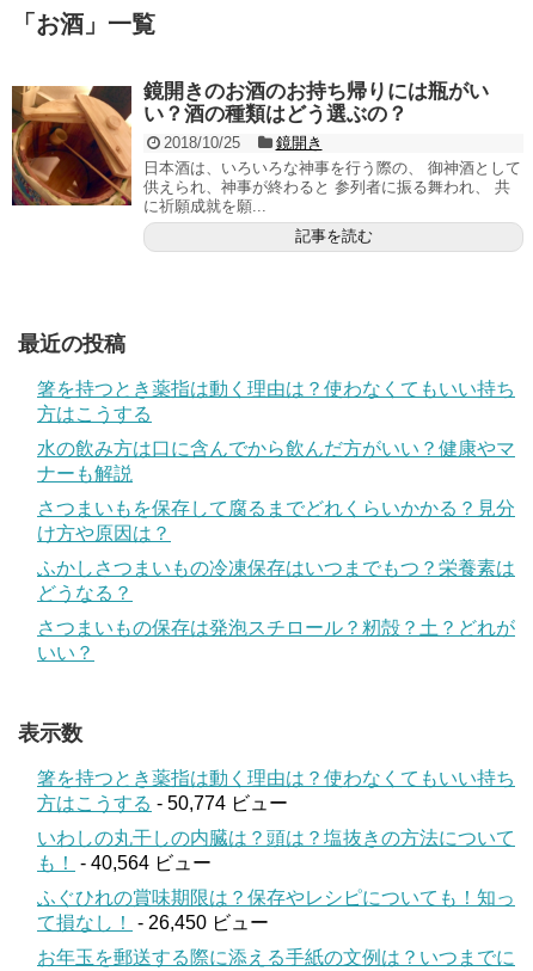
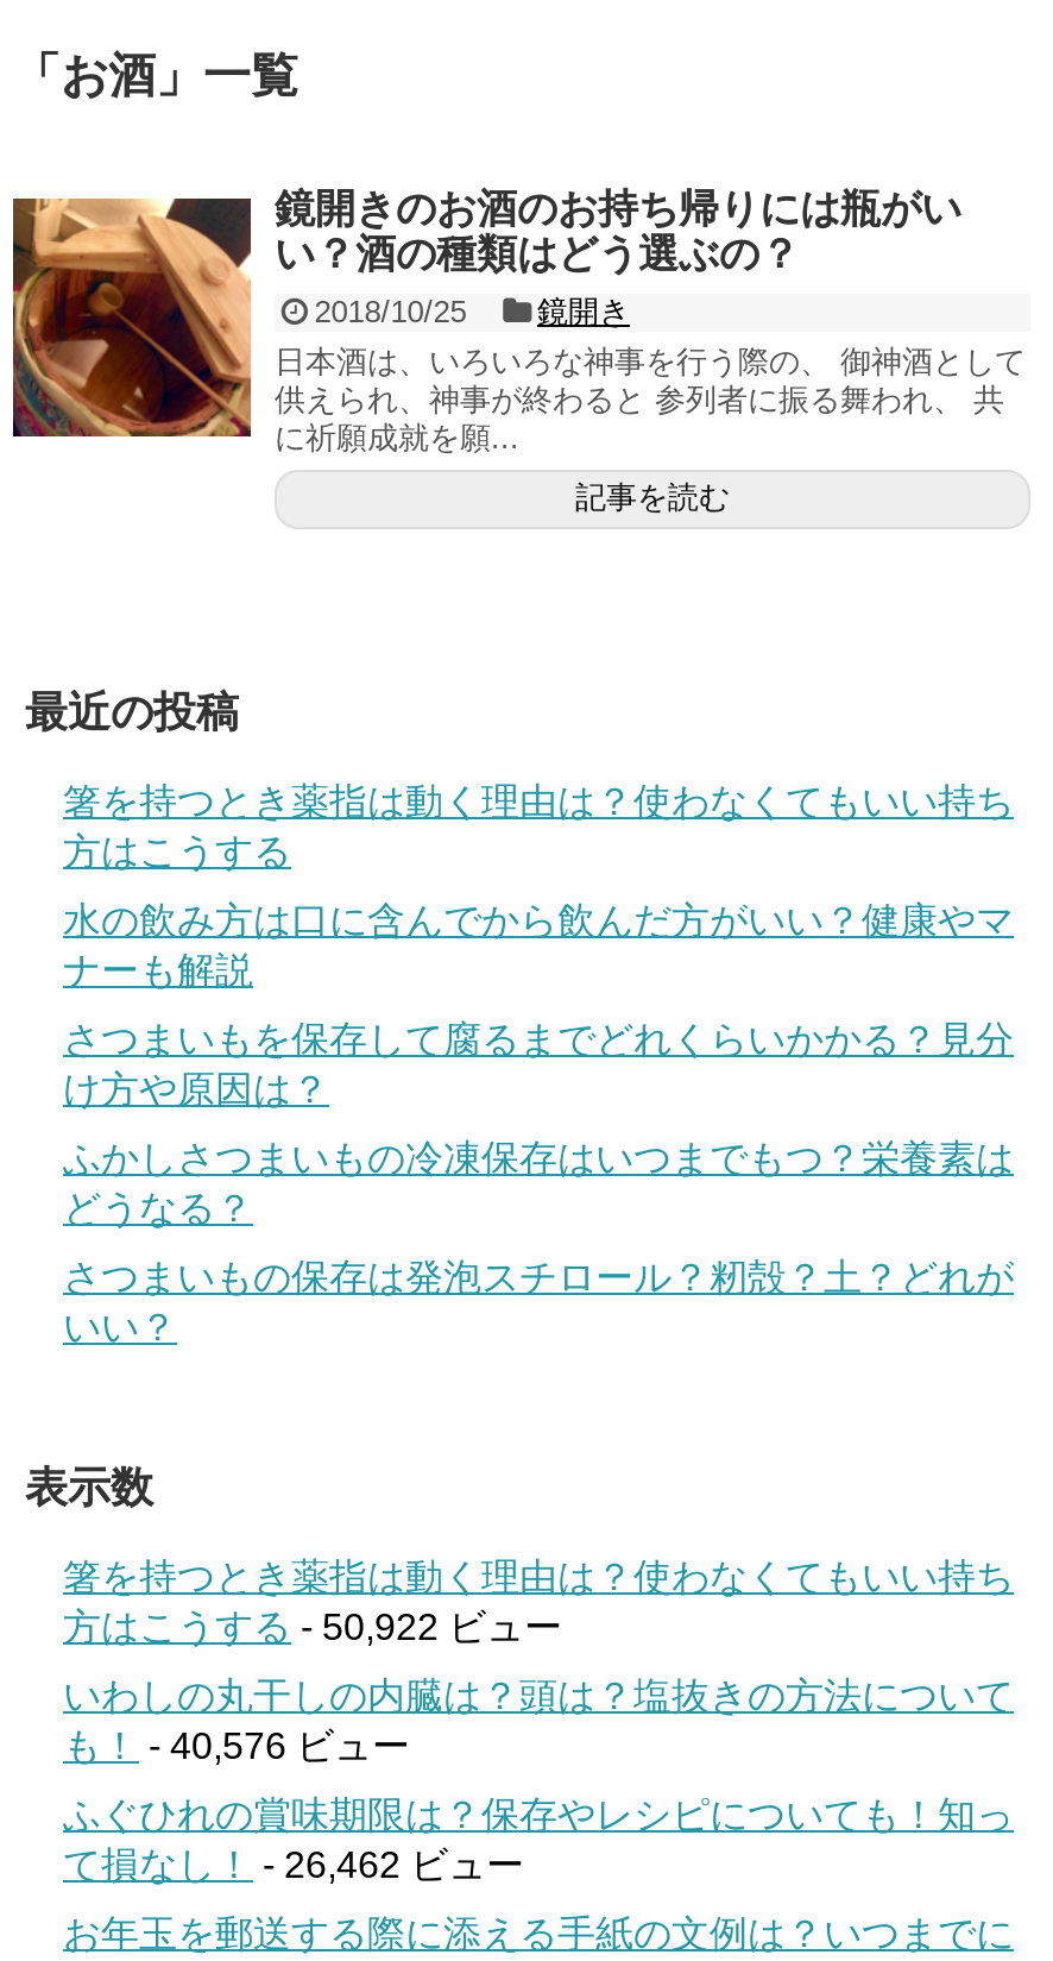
- 方はこうする- 50,774 ビュー
+ 方はこうする- 50,922 ビュー

- も！- 40,564 ビュー
+ も！- 40,576 ビュー

- て損なし！- 26,450 ビュー
+ て損なし！- 26,462 ビュー
